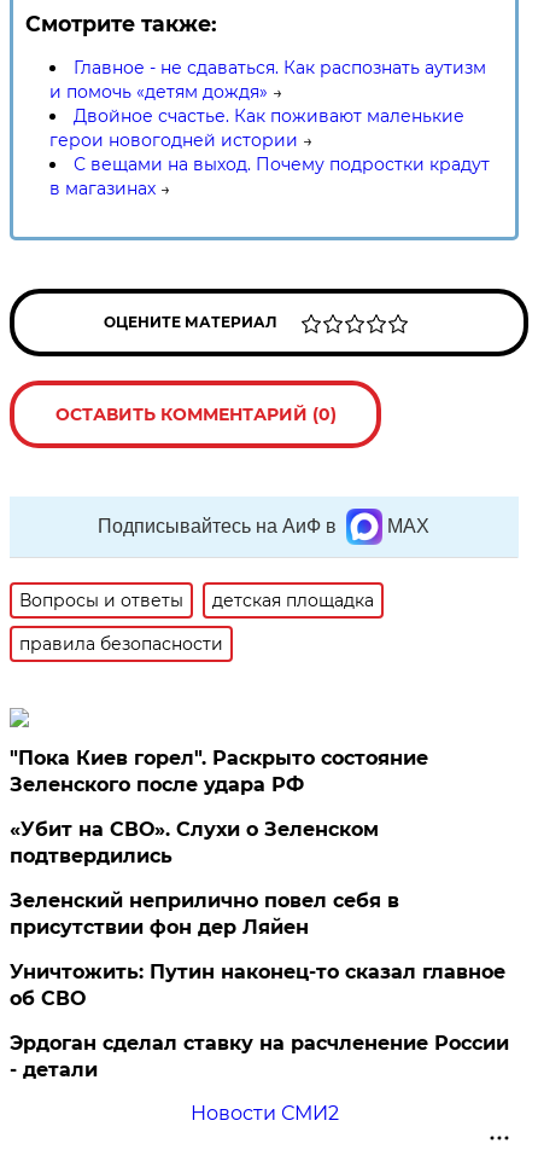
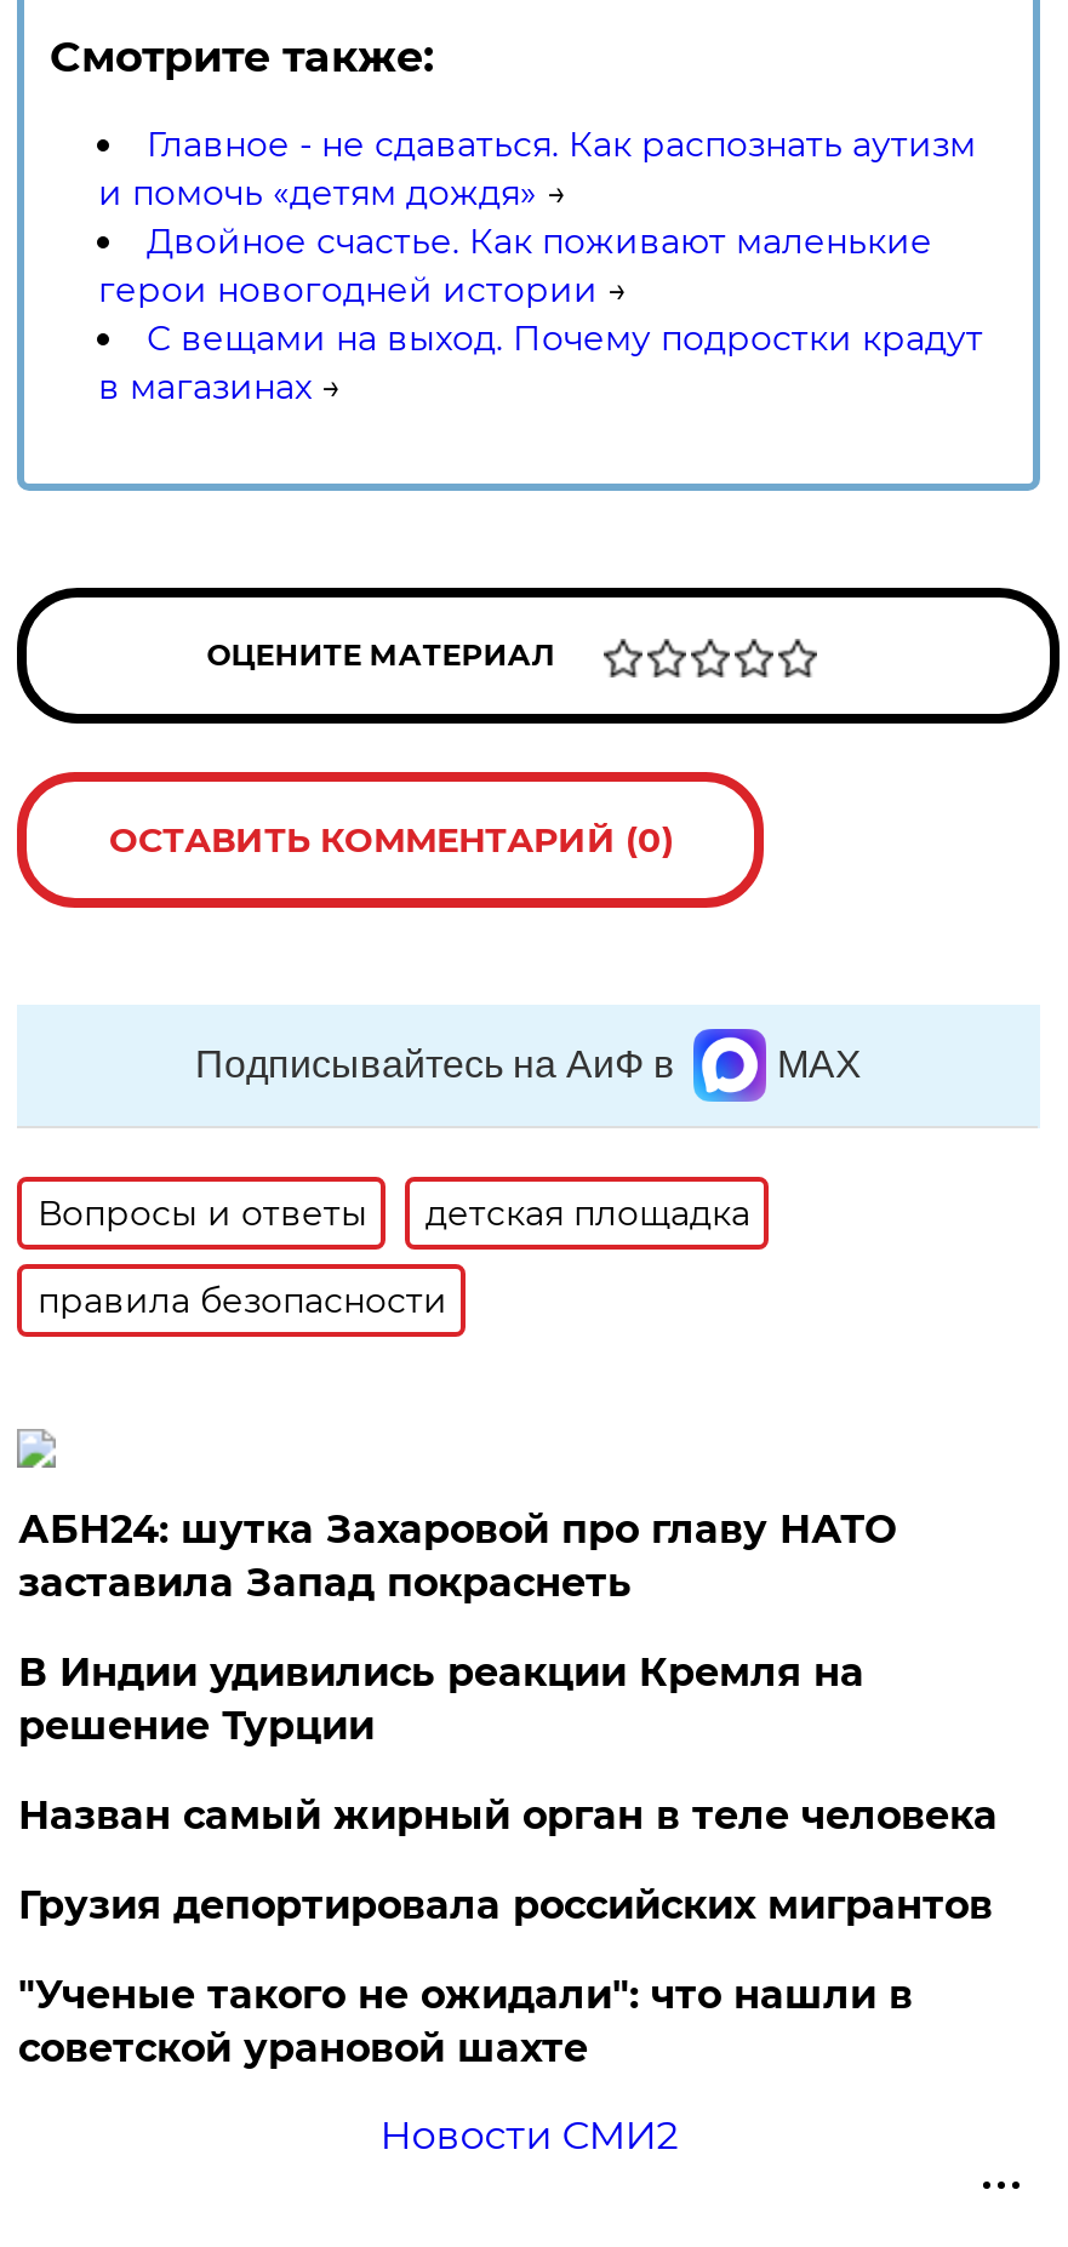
- "Пока Киев горел". Раскрыто состояние
- Зеленского после удара РФ
+ АБН24: шутка Захаровой про главу НАТО
+ заставила Запад покраснеть

- «Убит на СВО». Слухи о Зеленском
- подтвердились
+ В Индии удивились реакции Кремля на
+ решение Турции

- Зеленский неприлично повел cебя в
- присутствии фон дер Ляйен
+ Назван самый жирный орган в теле человека

- Уничтожить: Путин наконец-то сказал главное
- об СВО
+ Грузия депортировала российских мигрантов

- Эрдоган сделал ставку на расчленение России
- - детали
+ "Ученые такого не ожидали": что нашли в
+ советской урановой шахте
